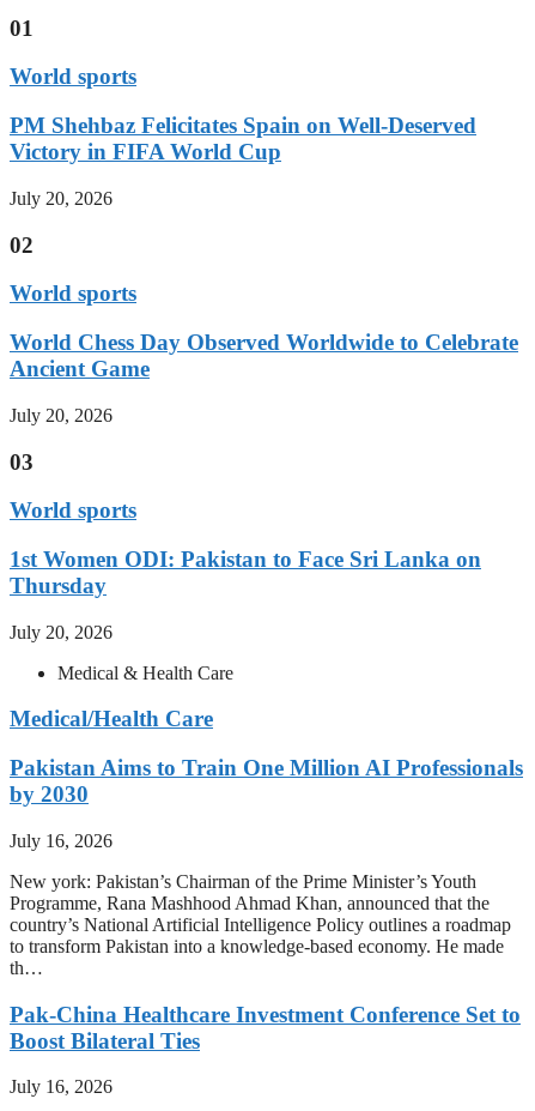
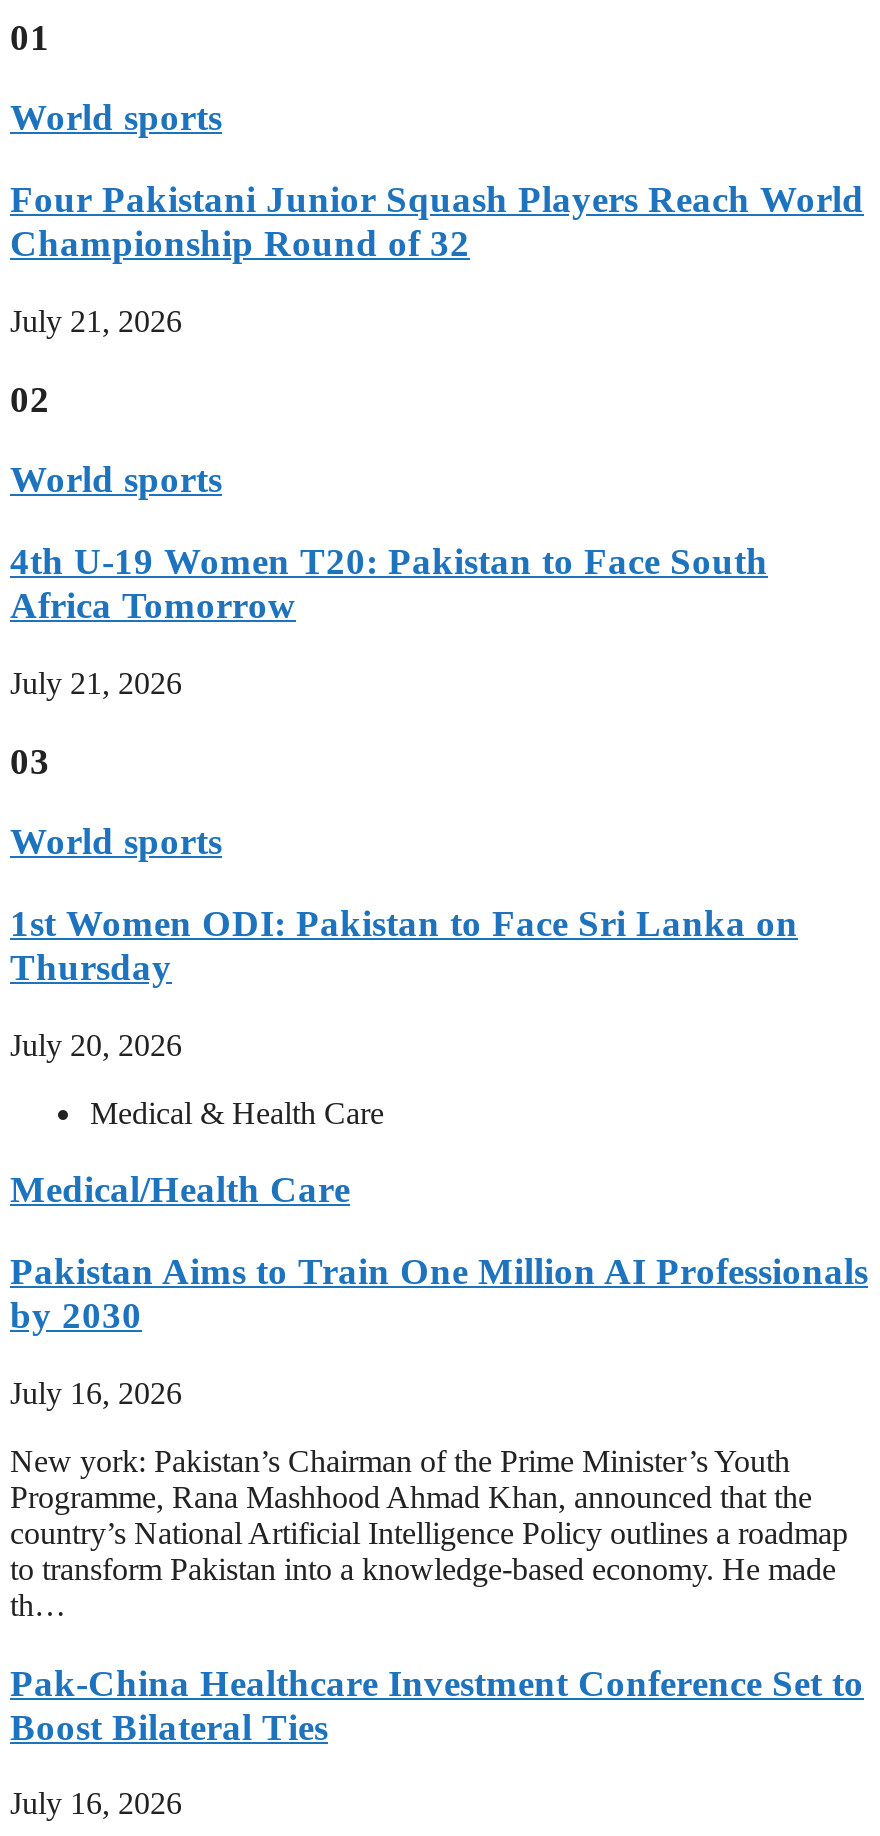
- PM Shehbaz Felicitates Spain on Well-Deserved
- Victory in FIFA World Cup
+ Four Pakistani Junior Squash Players Reach World
+ Championship Round of 32

- July 20, 2026
+ July 21, 2026

- World Chess Day Observed Worldwide to Celebrate
- Ancient Game
+ 4th U-19 Women T20: Pakistan to Face South
+ Africa Tomorrow

- July 20, 2026
+ July 21, 2026
